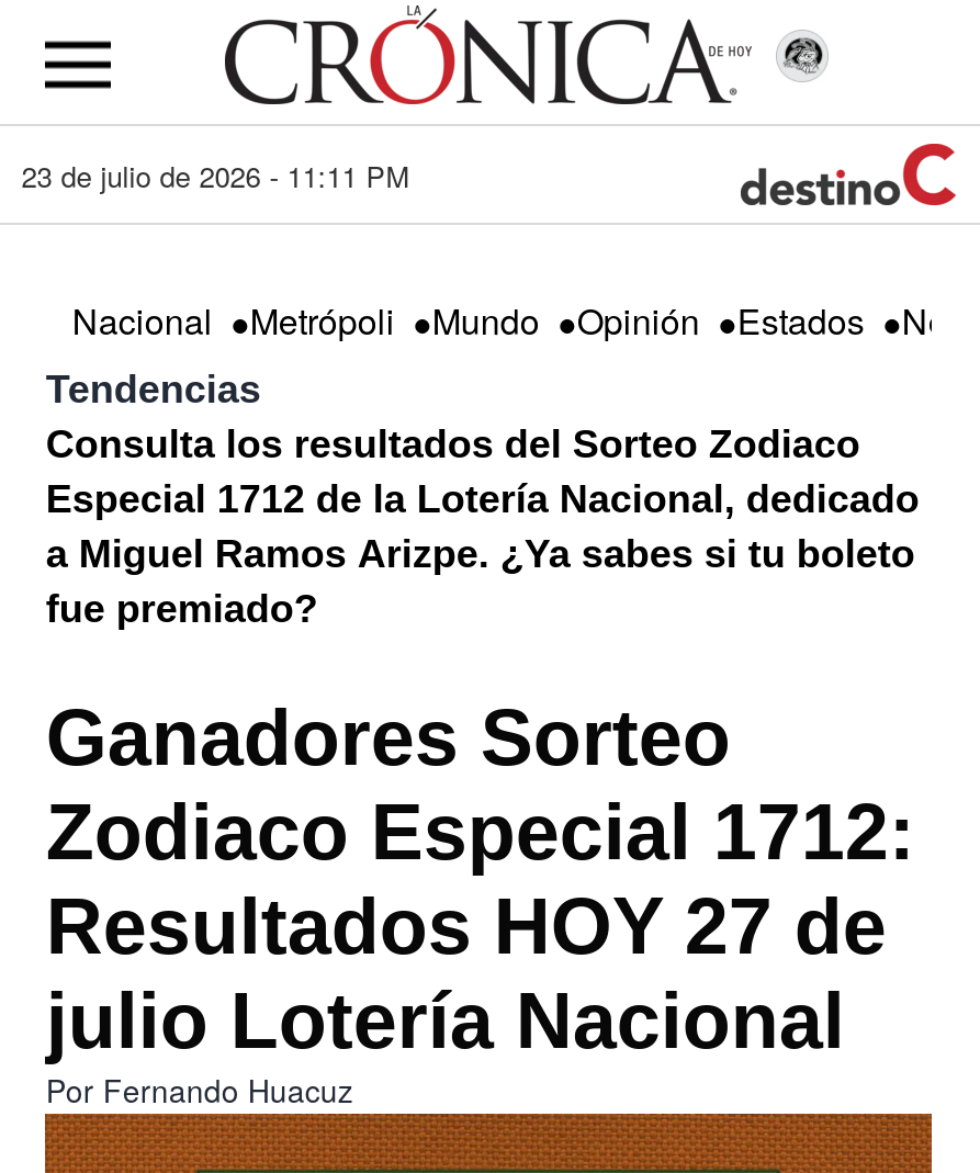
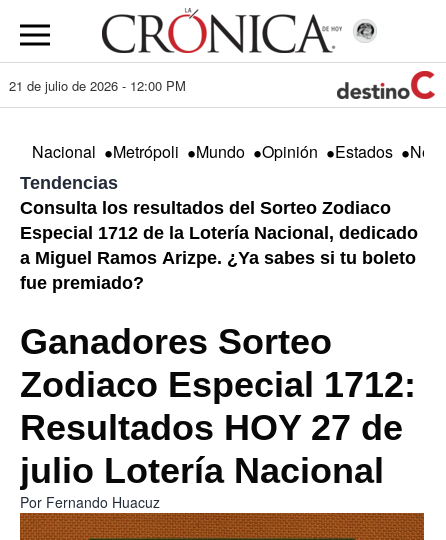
- 23 de julio de 2026 - 11:11 PM
+ 21 de julio de 2026 - 12:00 PM
